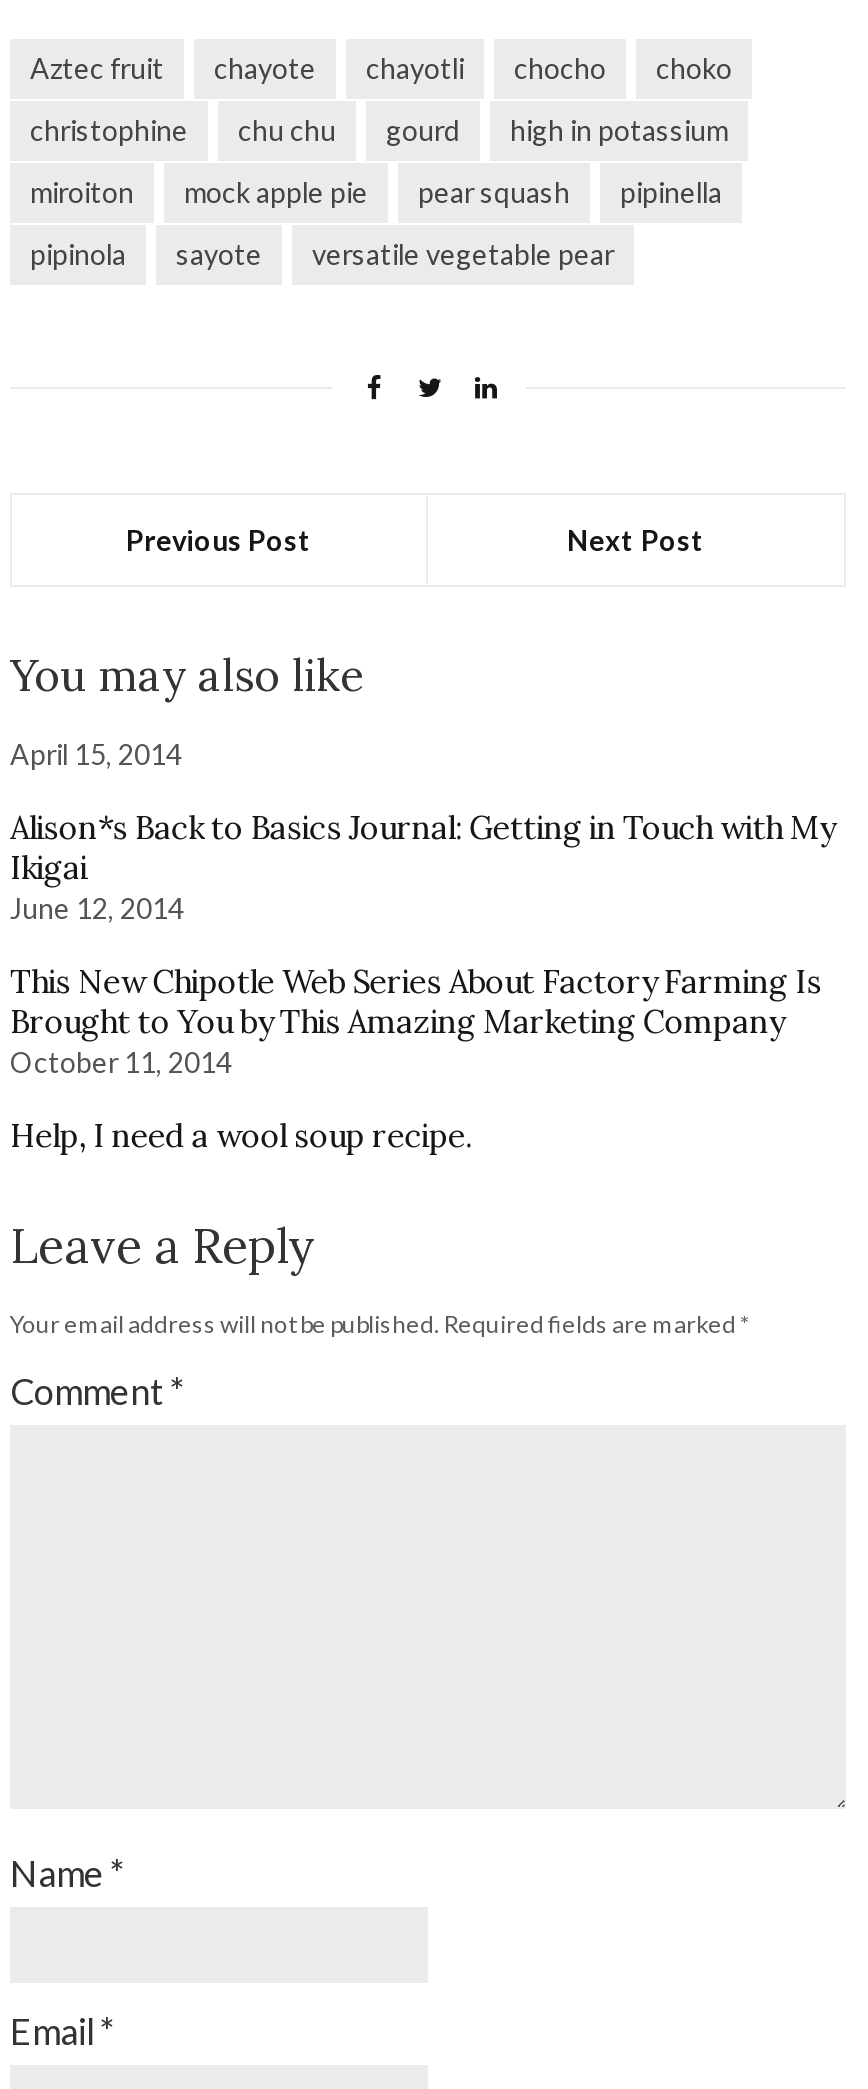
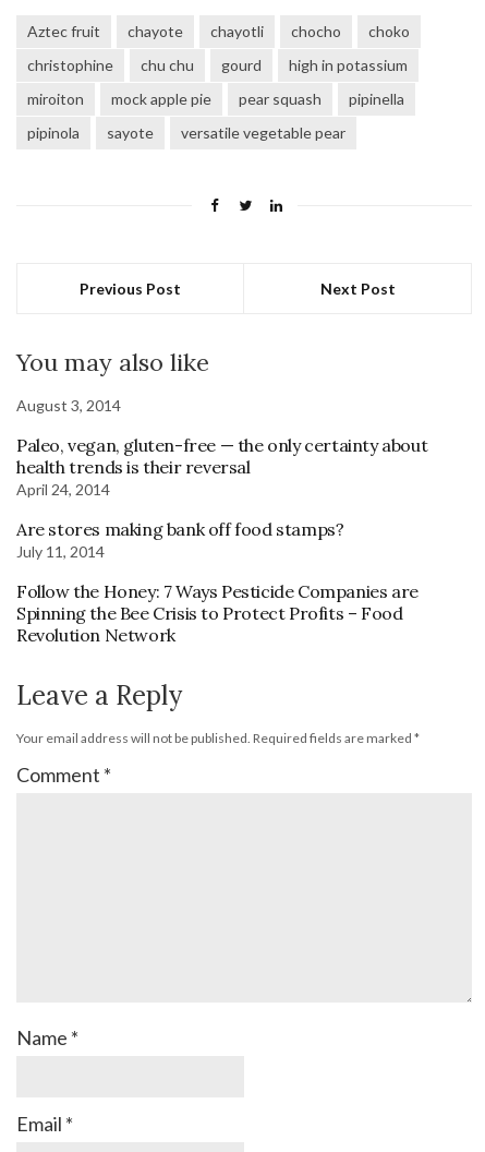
- April 15, 2014
+ August 3, 2014

- Alison*s Back to Basics Journal: Getting in Touch with My
- Ikigai
- June 12, 2014
+ Paleo, vegan, gluten-free — the only certainty about
+ health trends is their reversal
+ April 24, 2014

- This New Chipotle Web Series About Factory Farming Is
- Brought to You by This Amazing Marketing Company
- October 11, 2014
+ Are stores making bank off food stamps?
+ July 11, 2014

- Help, I need a wool soup recipe.
+ Follow the Honey: 7 Ways Pesticide Companies are
+ Spinning the Bee Crisis to Protect Profits – Food
+ Revolution Network
